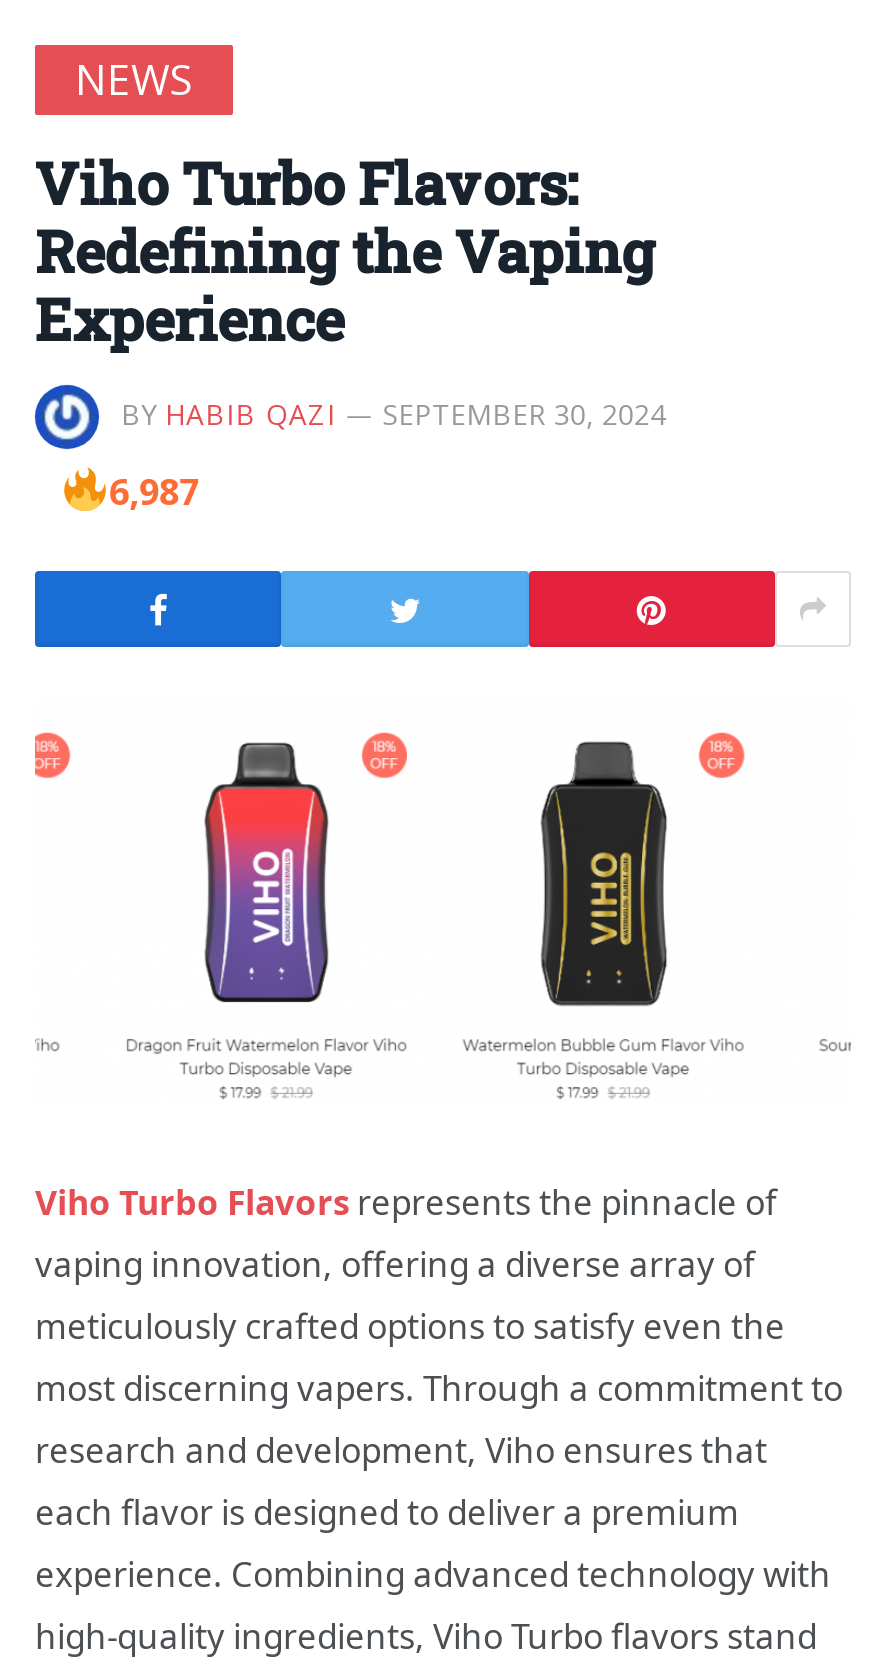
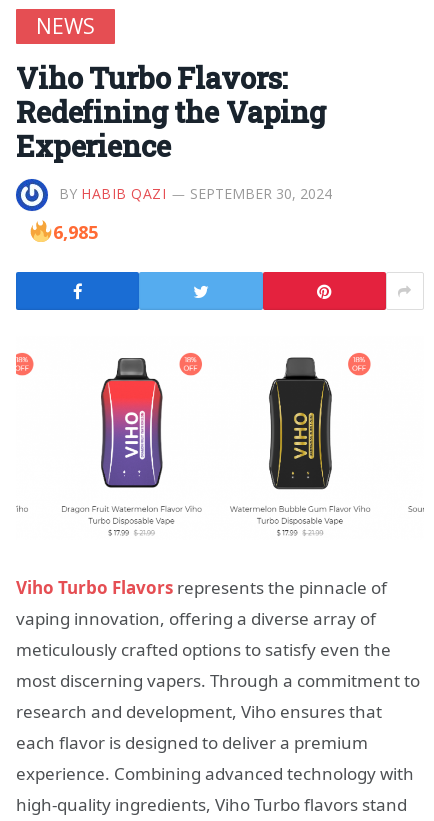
- 6,987
+ 6,985
